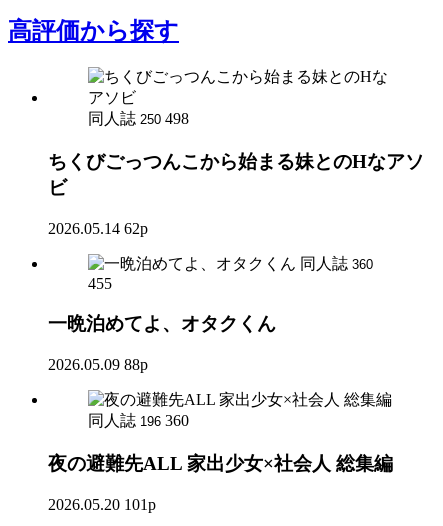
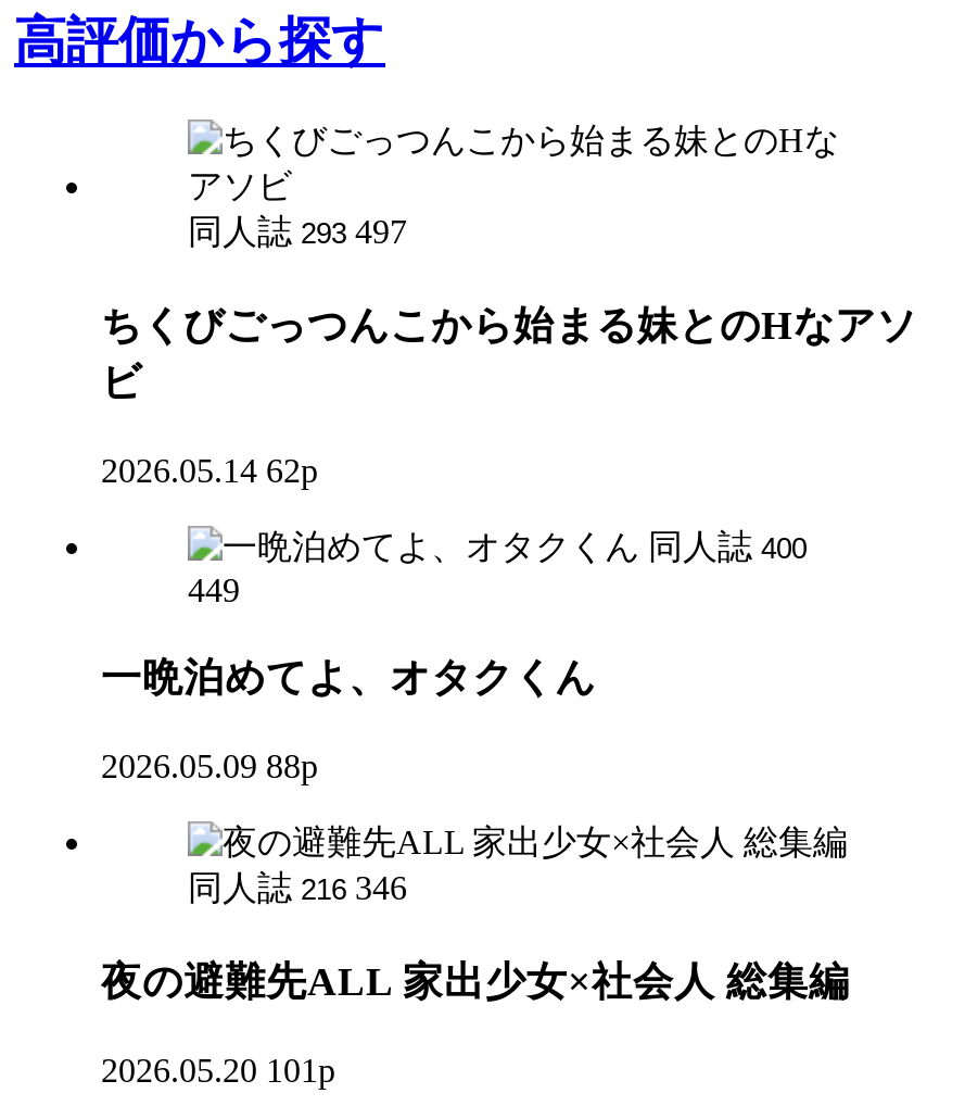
- 同人誌 250 498
+ 同人誌 293 497

- 同人誌 360
+ 同人誌 400

- 455
+ 449

- 同人誌 196 360
+ 同人誌 216 346
